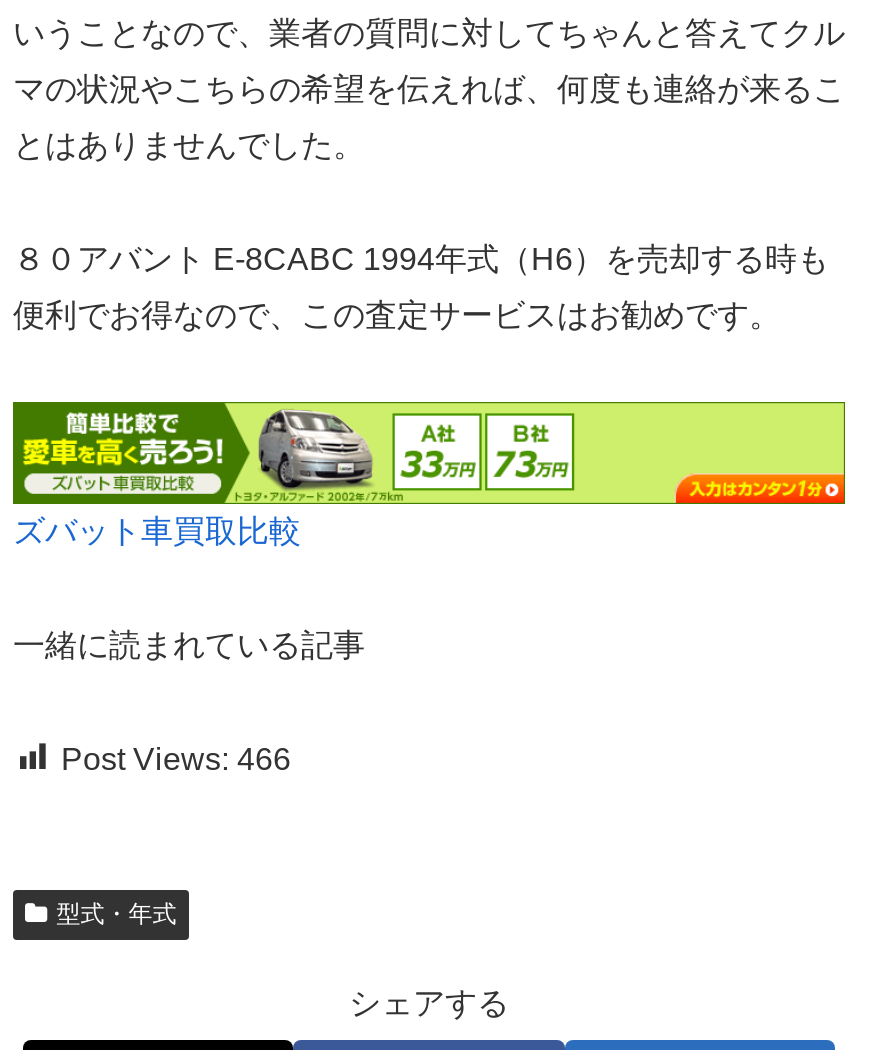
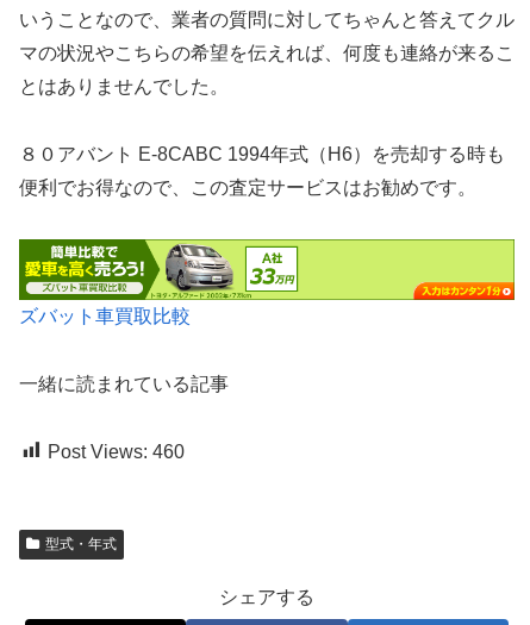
- [image]

- Post Views: 466
+ Post Views: 460
